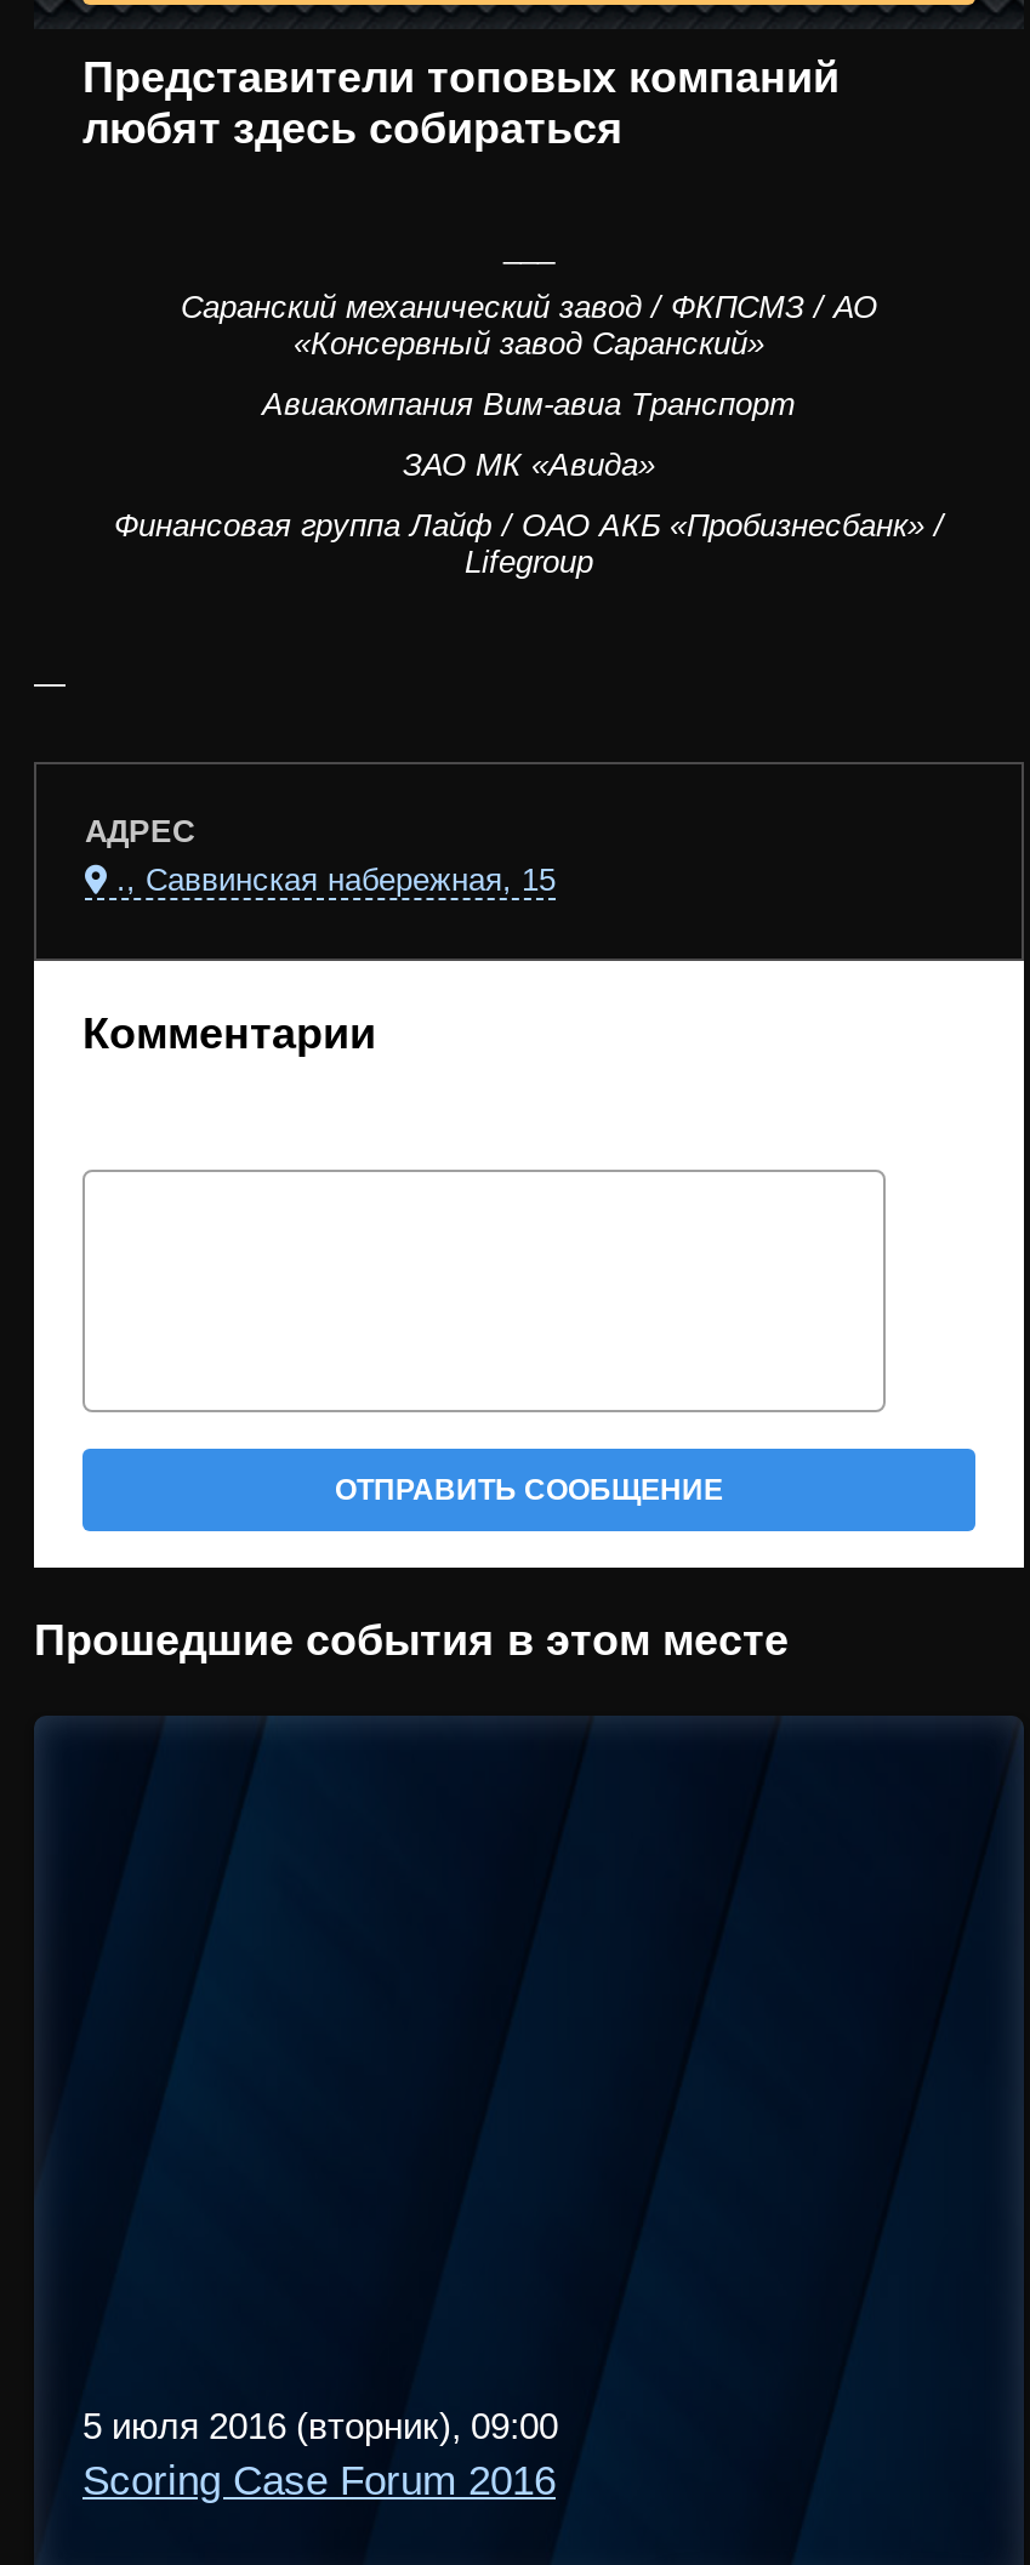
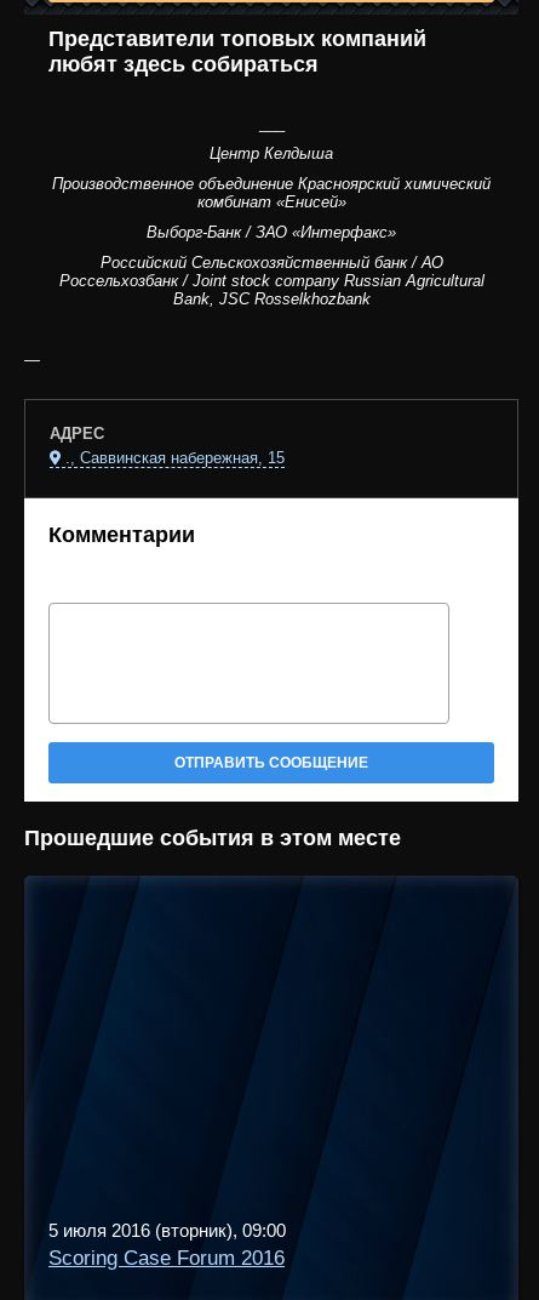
- Саранский механический завод / ФКПСМЗ / АО
- «Консервный завод Саранский»
+ Центр Келдыша

- Авиакомпания Вим-авиа Транспорт
+ Производственное объединение Красноярский химический
+ комбинат «Енисей»

- ЗАО МК «Авида»
+ Выборг-Банк / ЗАО «Интерфакс»

- Финансовая группа Лайф / ОАО АКБ «Пробизнесбанк» /
- Lifegroup
+ Российский Сельскохозяйственный банк / АО
+ Россельхозбанк / Joint stock company Russian Agricultural
+ Bank, JSC Rosselkhozbank
